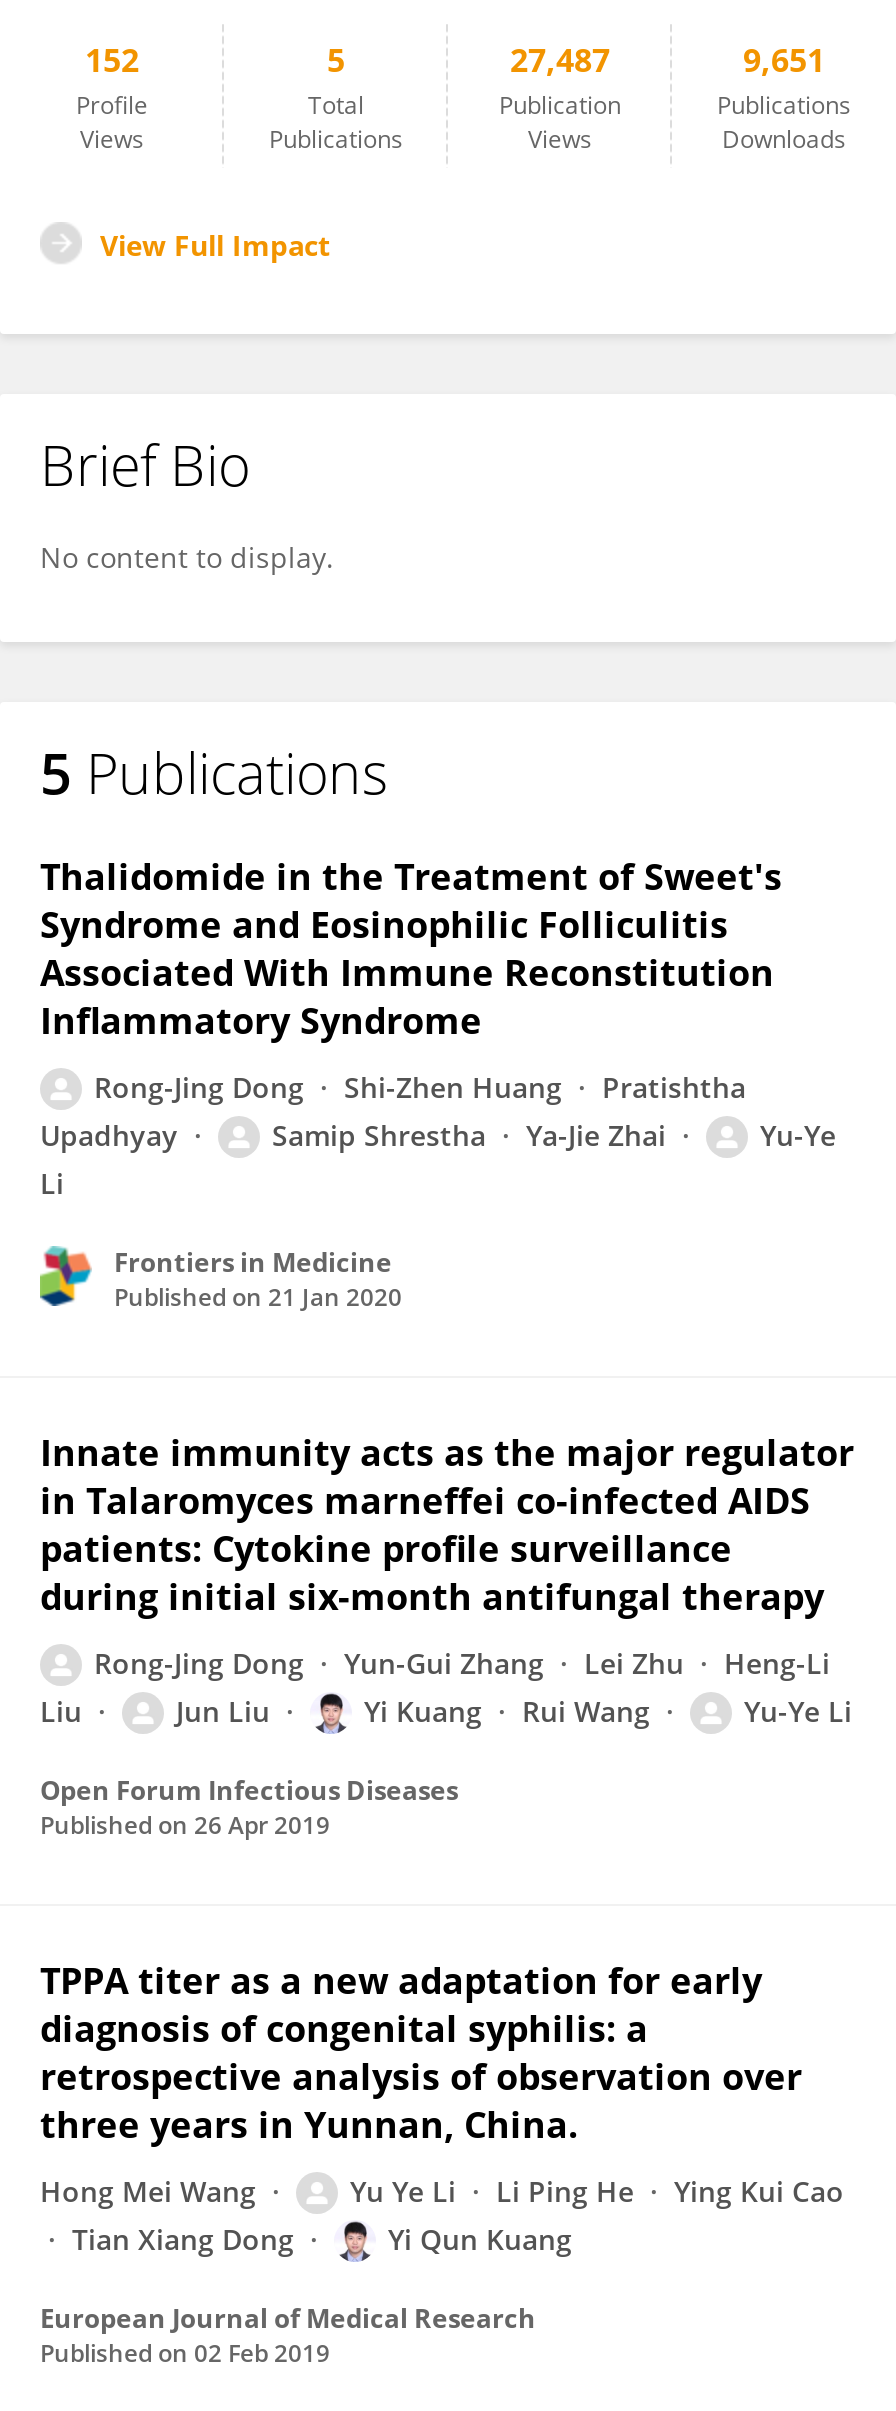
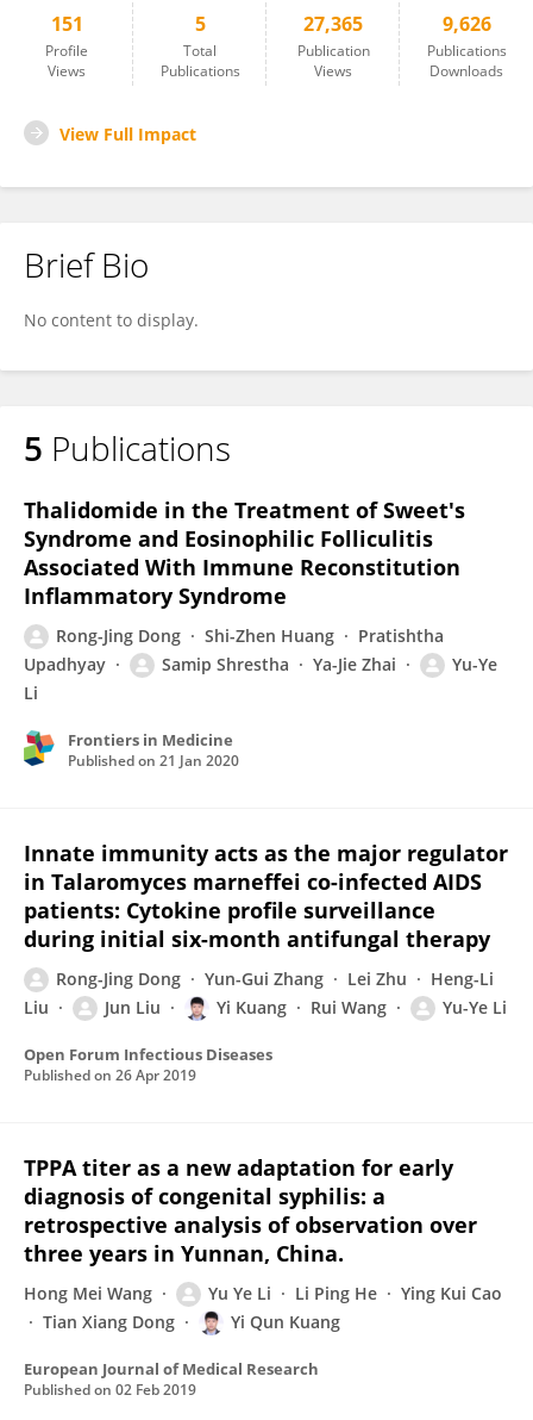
- 152
+ 151

- 27,487
+ 27,365

- 9,651
+ 9,626
